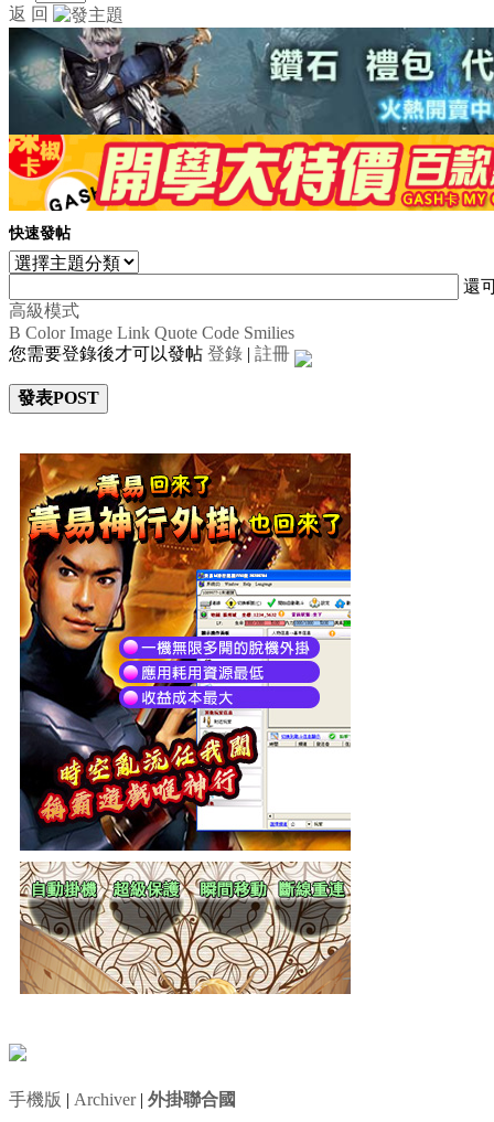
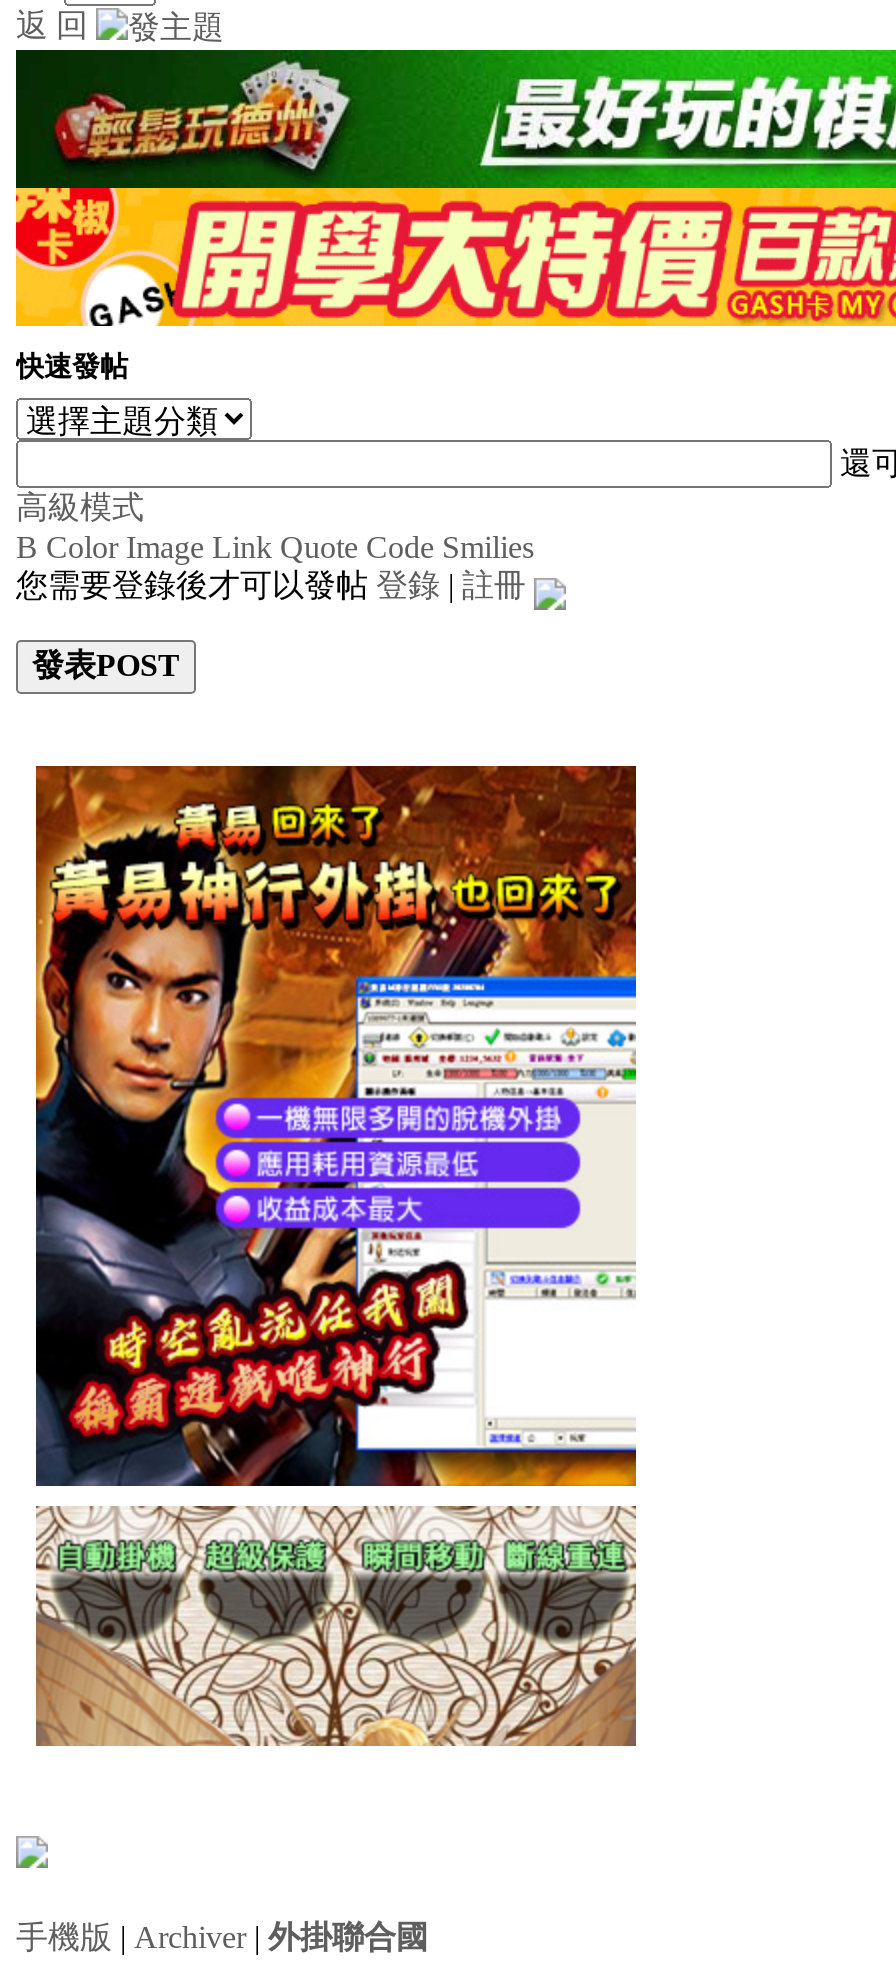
- [image]
+ [image]
